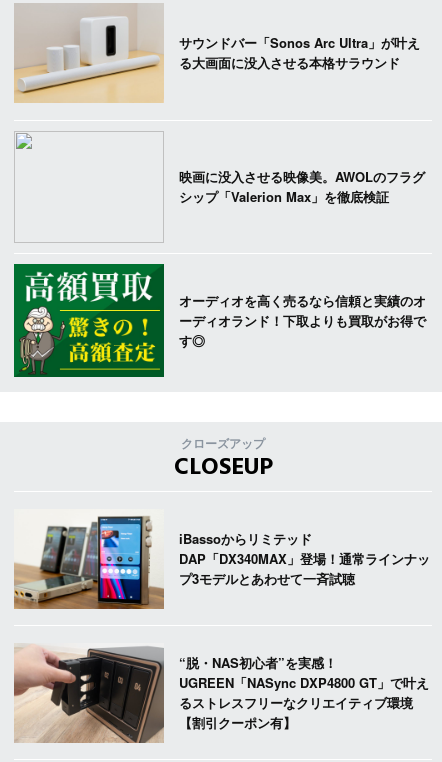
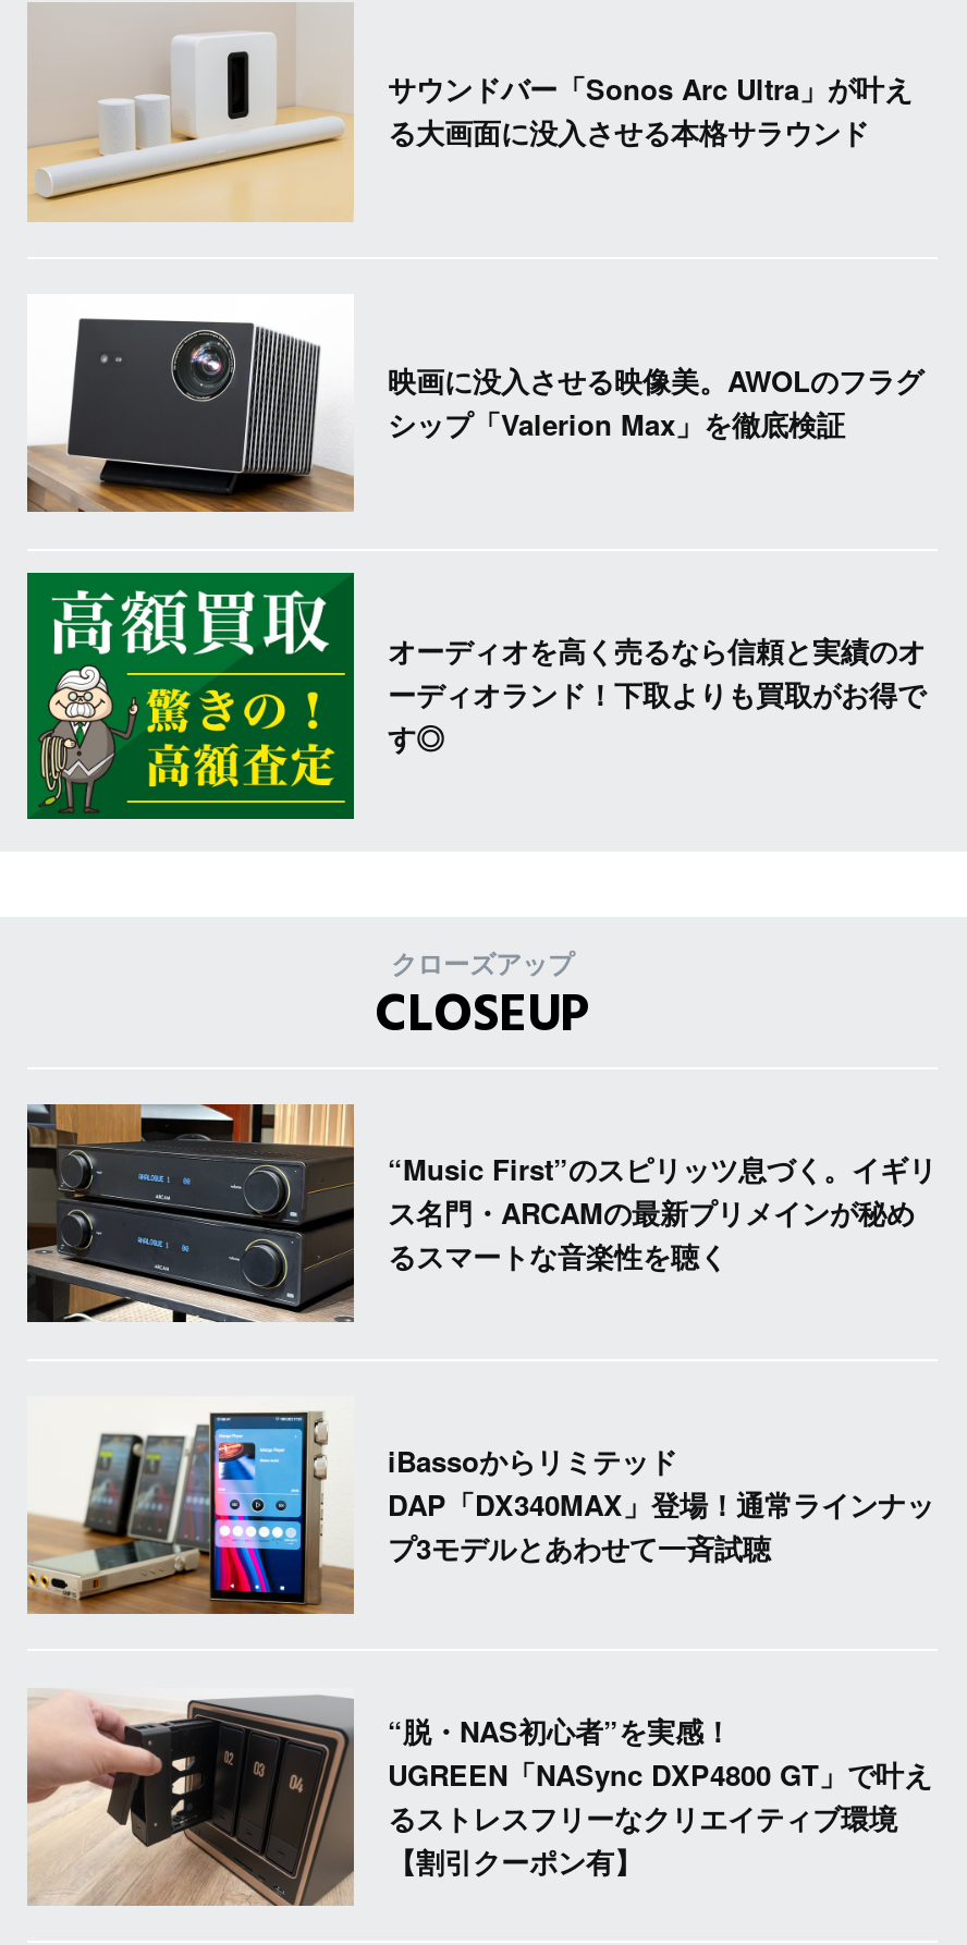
+ [image]

+ [image]
+ “Music First”のスピリッツ息づく。イギリ
+ ス名門・ARCAMの最新プリメインが秘め
+ るスマートな音楽性を聴く
